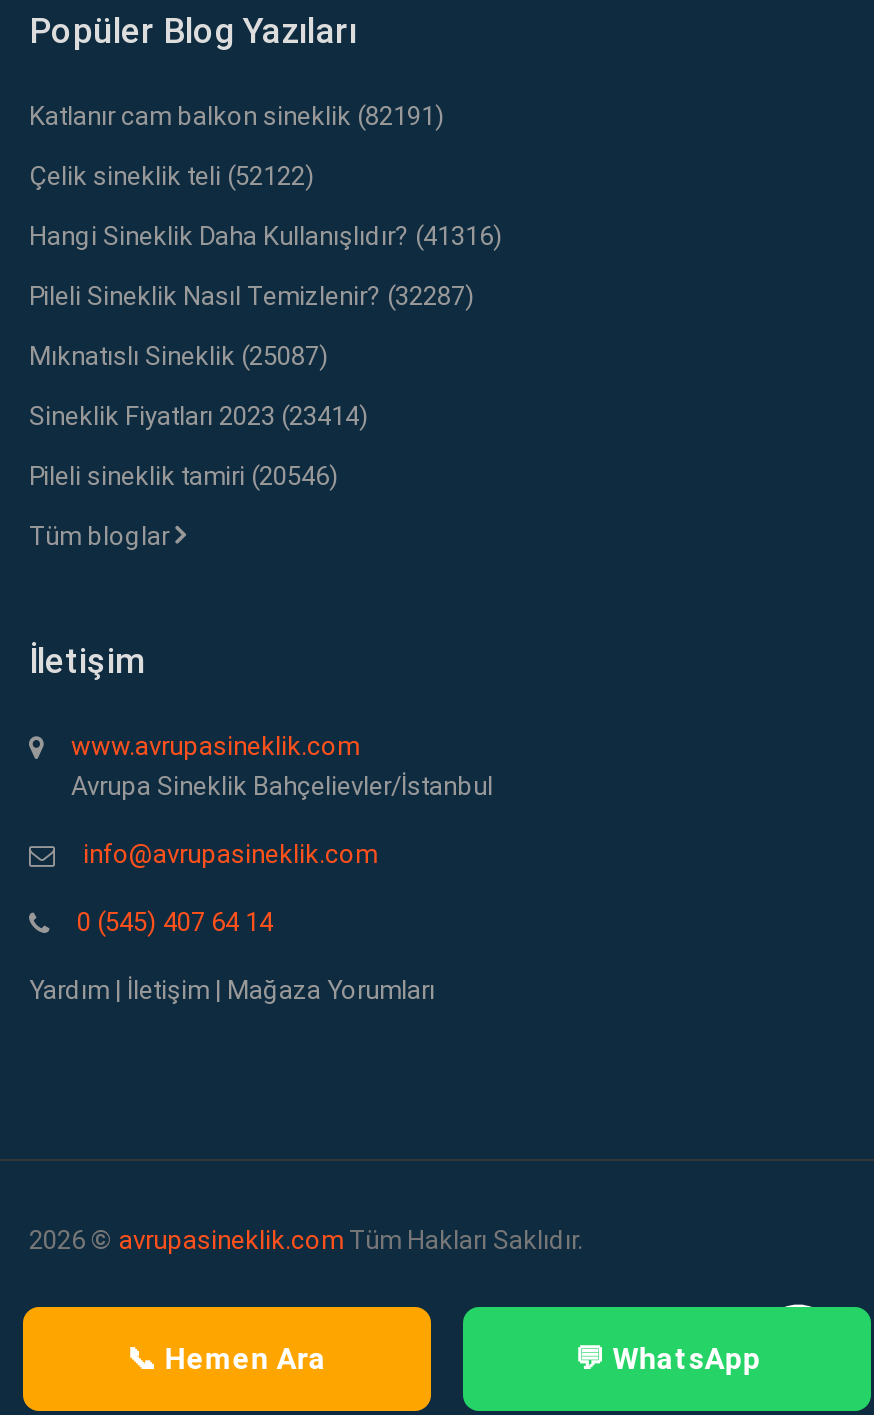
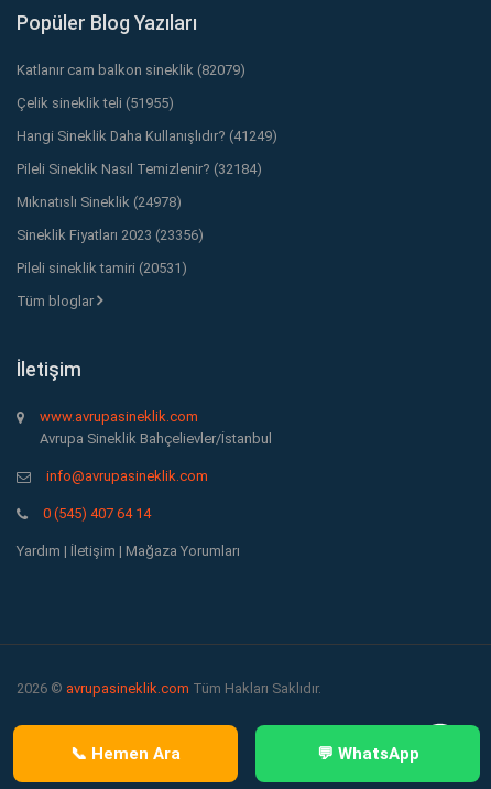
- Katlanır cam balkon sineklik (82191)
+ Katlanır cam balkon sineklik (82079)

- Çelik sineklik teli (52122)
+ Çelik sineklik teli (51955)

- Hangi Sineklik Daha Kullanışlıdır? (41316)
+ Hangi Sineklik Daha Kullanışlıdır? (41249)

- Pileli Sineklik Nasıl Temizlenir? (32287)
+ Pileli Sineklik Nasıl Temizlenir? (32184)

- Mıknatıslı Sineklik (25087)
+ Mıknatıslı Sineklik (24978)

- Sineklik Fiyatları 2023 (23414)
+ Sineklik Fiyatları 2023 (23356)

- Pileli sineklik tamiri (20546)
+ Pileli sineklik tamiri (20531)
